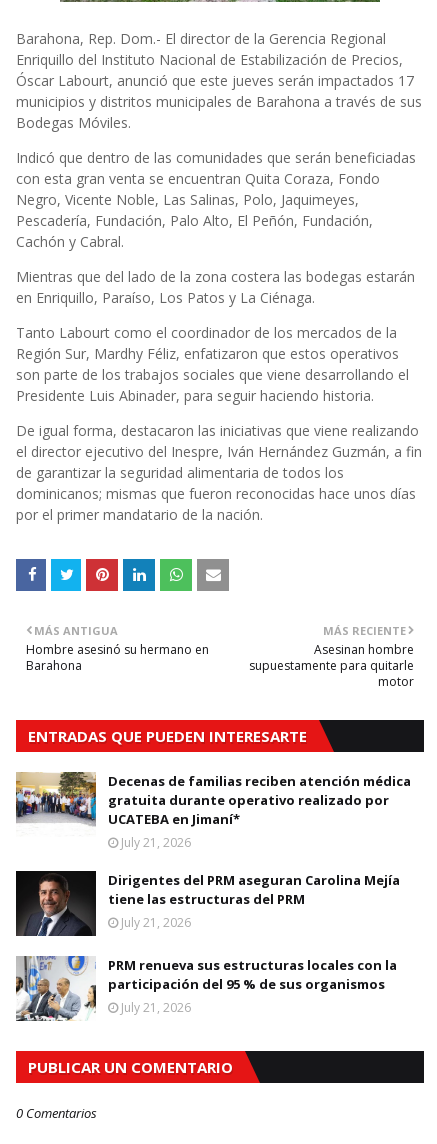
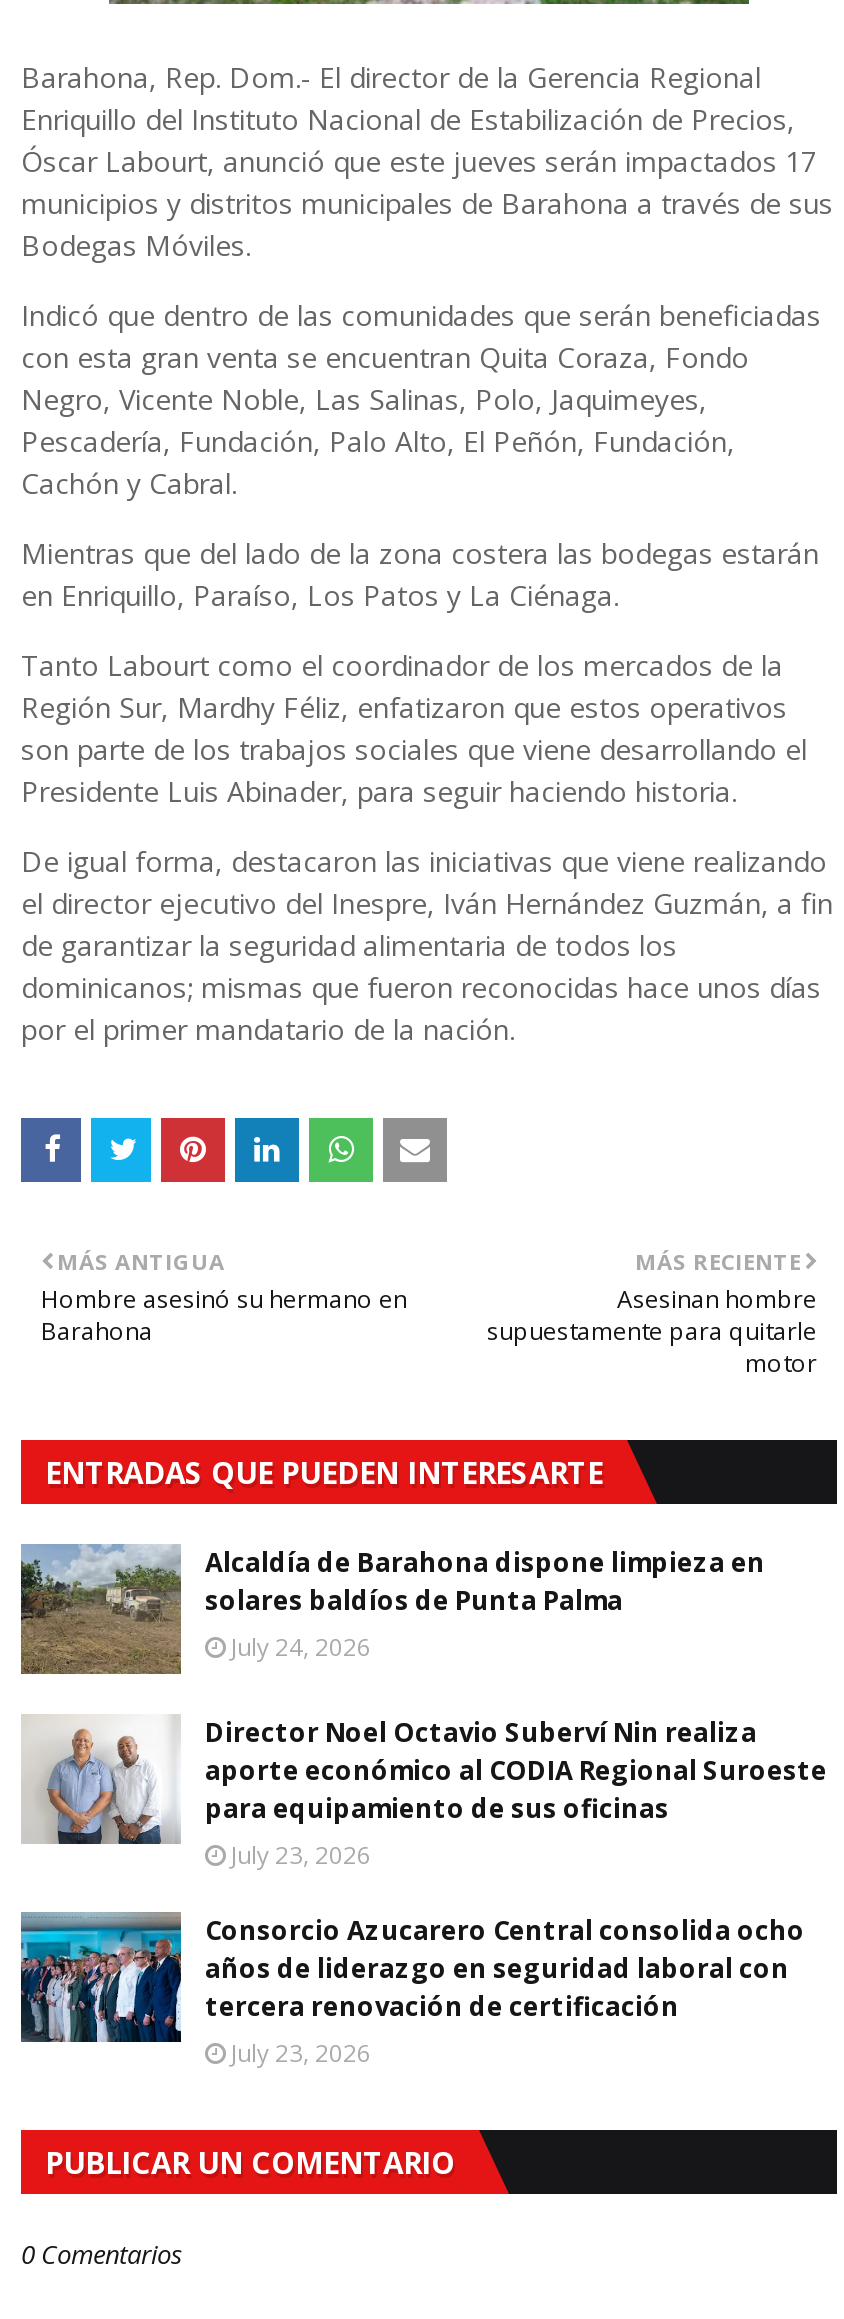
- [image]
- Decenas de familias reciben atención médica
- gratuita durante operativo realizado por
- UCATEBA en Jimaní*
- July 21, 2026
+ [image]
+ Alcaldía de Barahona dispone limpieza en
+ solares baldíos de Punta Palma
+ July 24, 2026

- [image]
- Dirigentes del PRM aseguran Carolina Mejía
- tiene las estructuras del PRM
- July 21, 2026
+ [image]
+ Director Noel Octavio Suberví Nin realiza
+ aporte económico al CODIA Regional Suroeste
+ para equipamiento de sus oficinas
+ July 23, 2026

- [image]
- PRM renueva sus estructuras locales con la
- participación del 95 % de sus organismos
- July 21, 2026
+ [image]
+ Consorcio Azucarero Central consolida ocho
+ años de liderazgo en seguridad laboral con
+ tercera renovación de certificación
+ July 23, 2026
